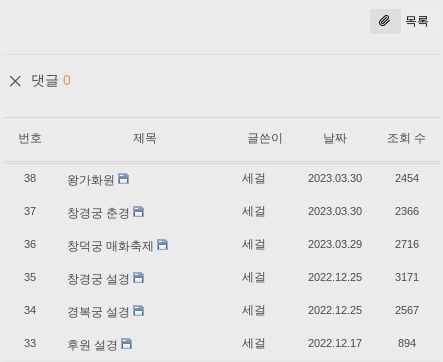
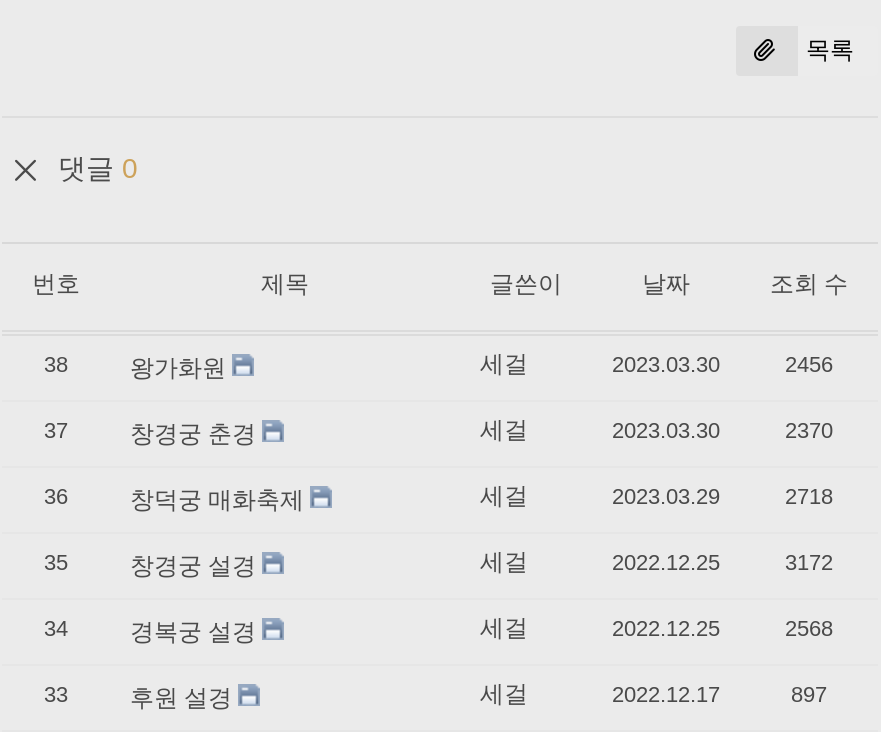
- 2454
+ 2456

- 2366
+ 2370

- 2716
+ 2718

- 3171
+ 3172

- 2567
+ 2568

- 894
+ 897
